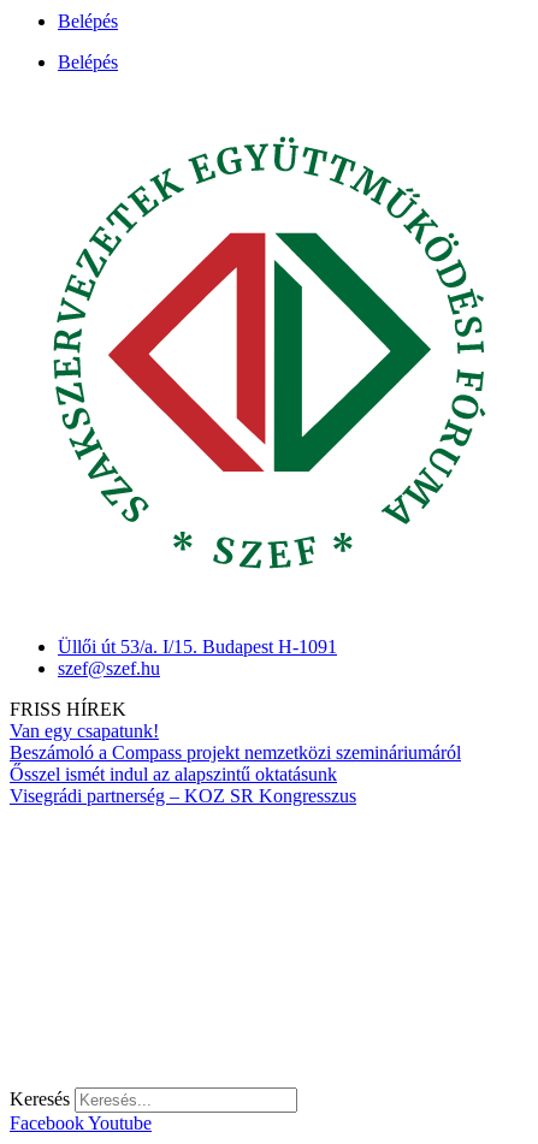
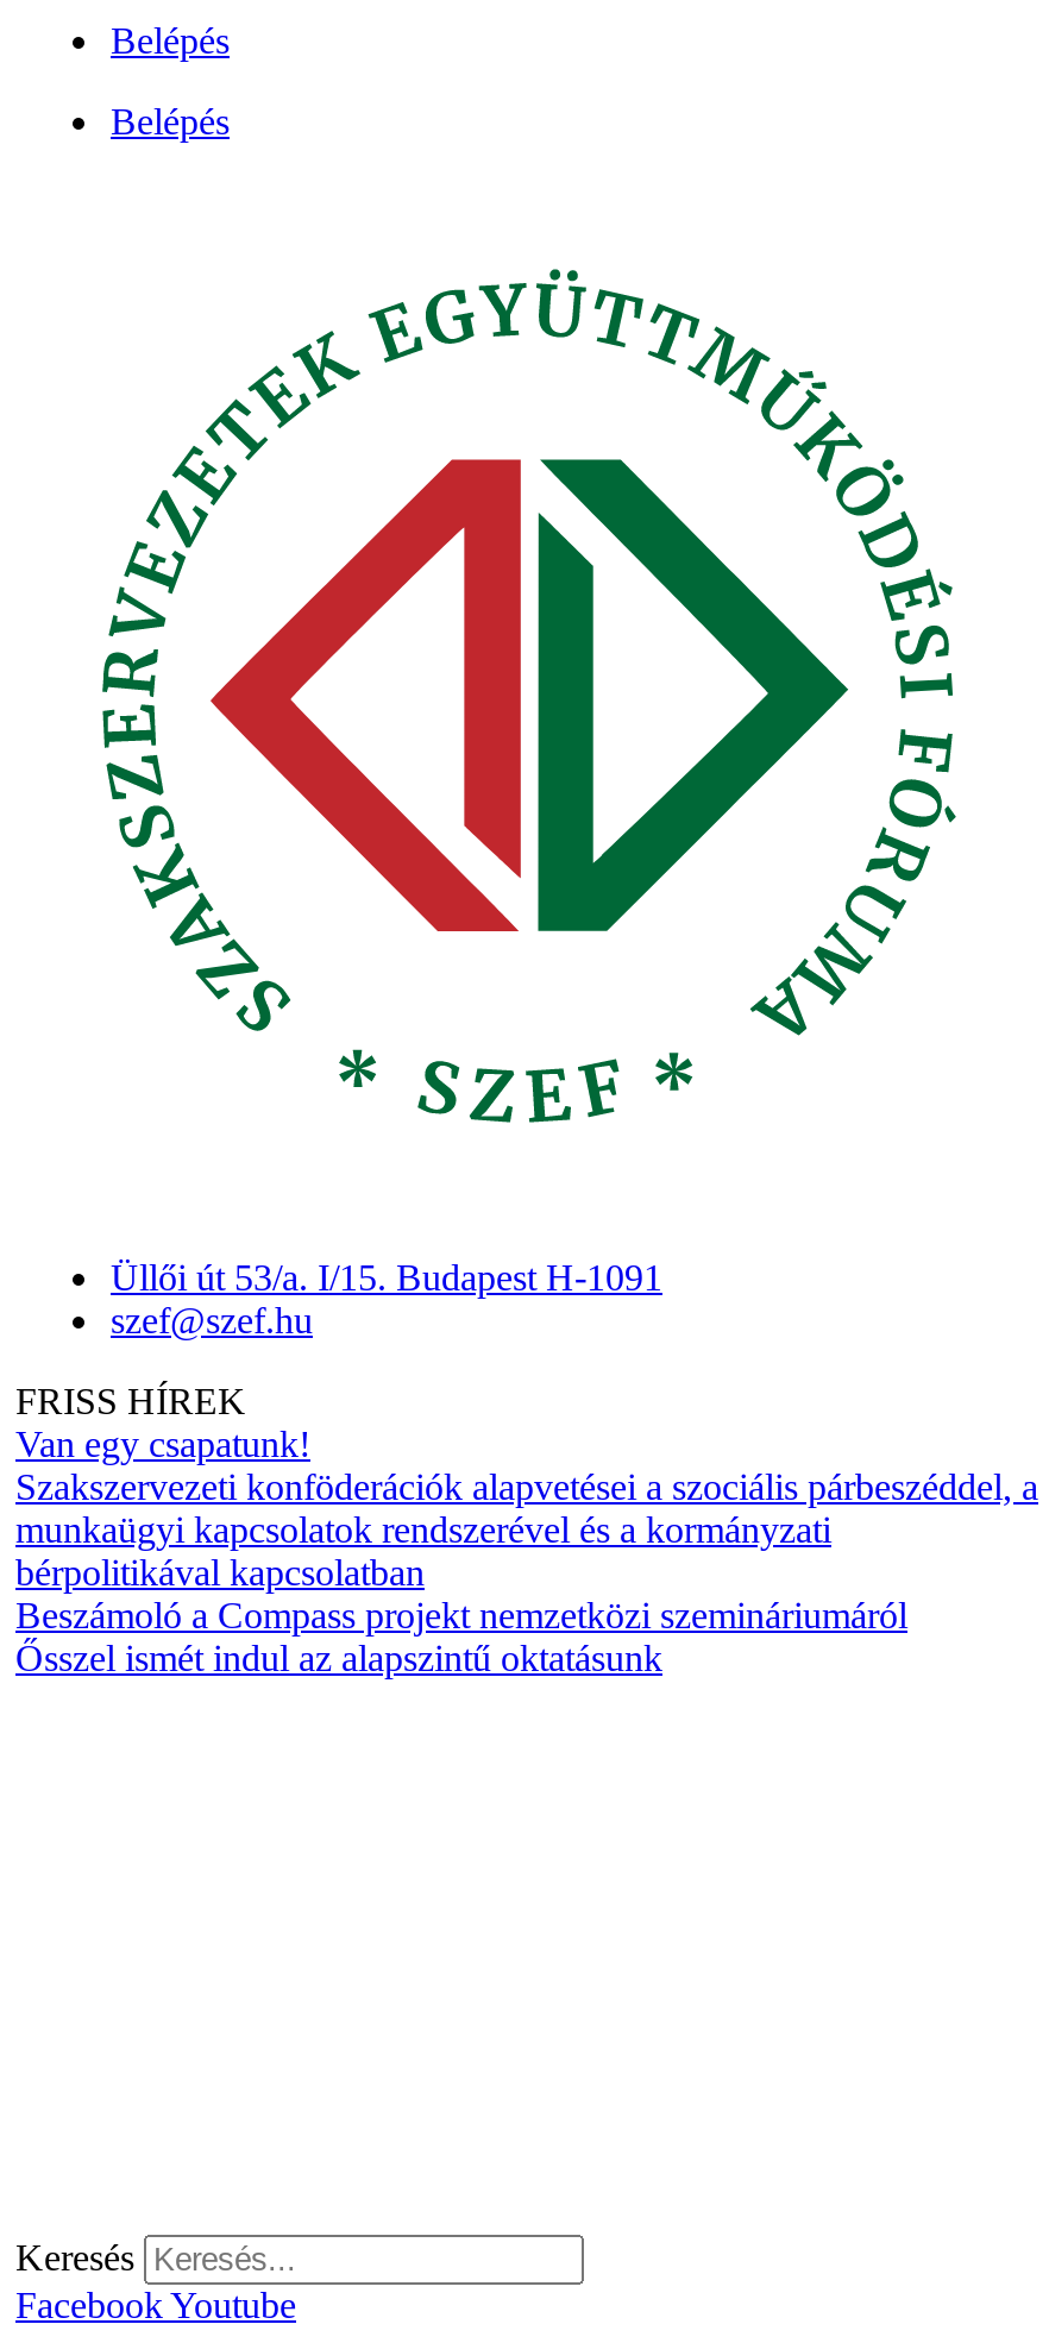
+ Szakszervezeti konföderációk alapvetései a szociális párbeszéddel, a
+ munkaügyi kapcsolatok rendszerével és a kormányzati
+ bérpolitikával kapcsolatban

moved down: Beszámoló a Compass projekt nemzetközi szemináriumáról | Ősszel ismét indul az alapszintű oktatásunk

- Visegrádi partnerség – KOZ SR Kongresszus
